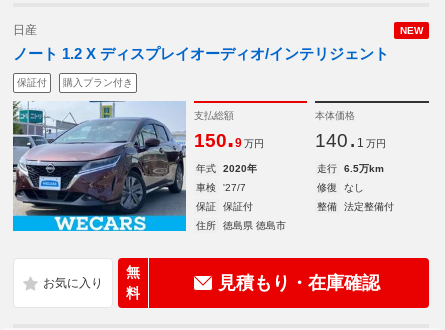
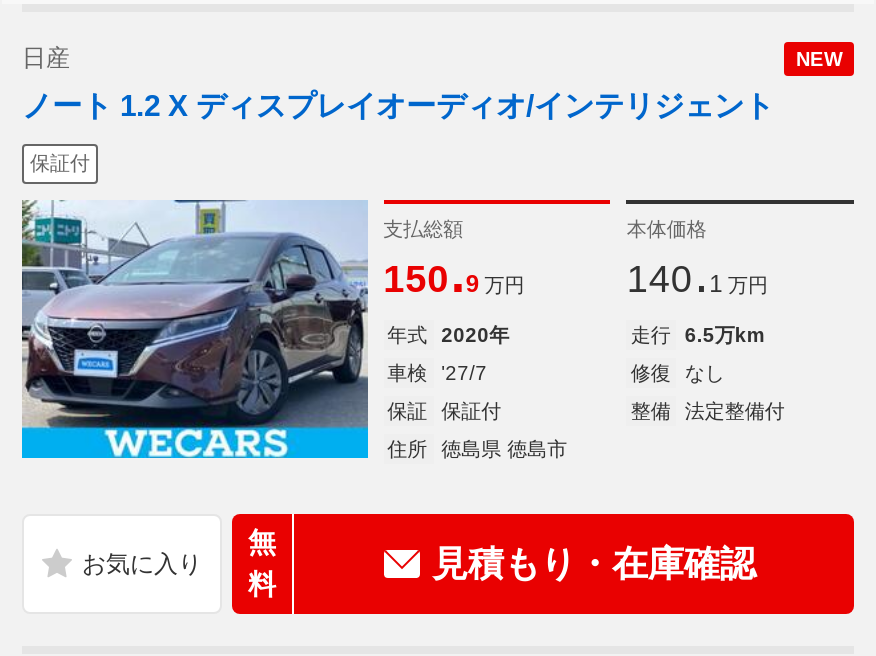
- 購入プラン付き
